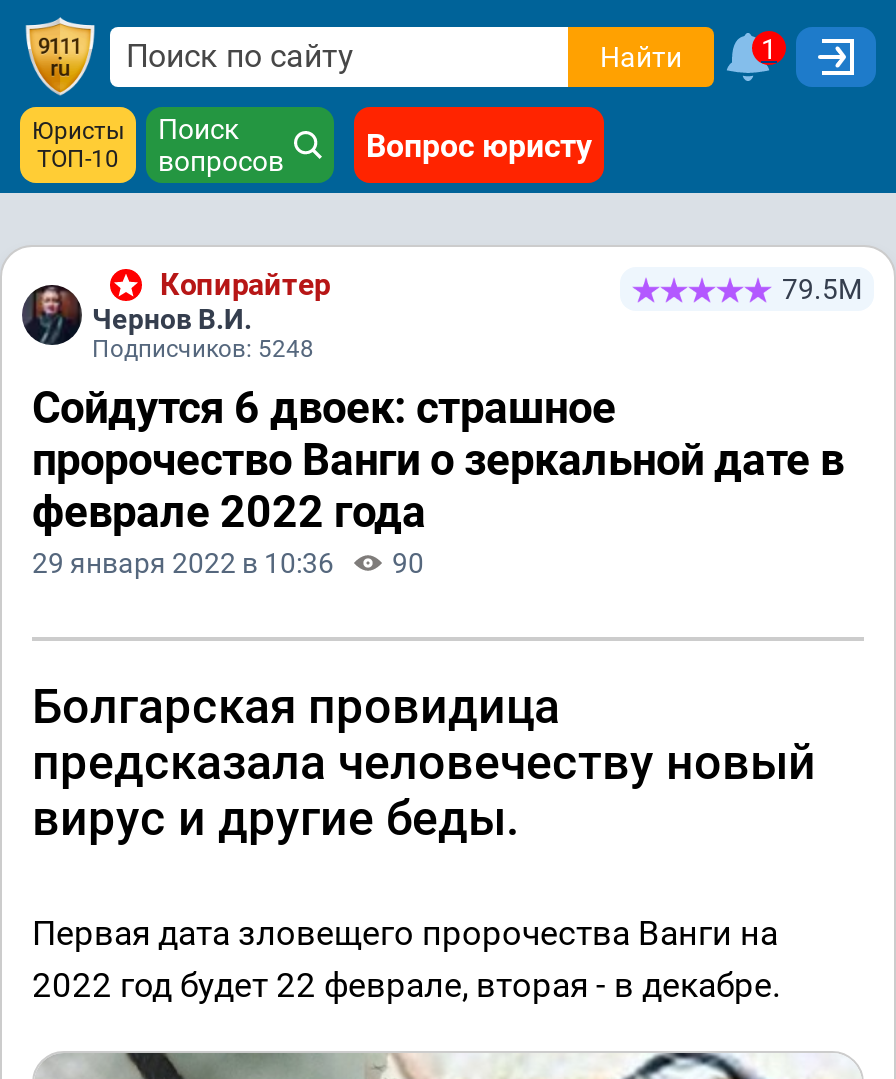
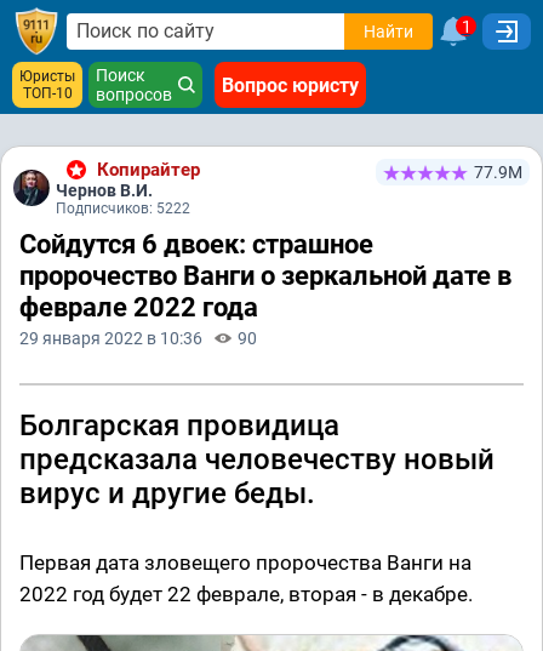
- 79.5М
+ 77.9М

- Подписчиков: 5248
+ Подписчиков: 5222
